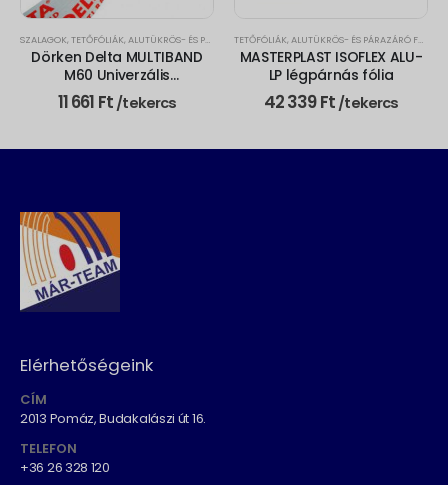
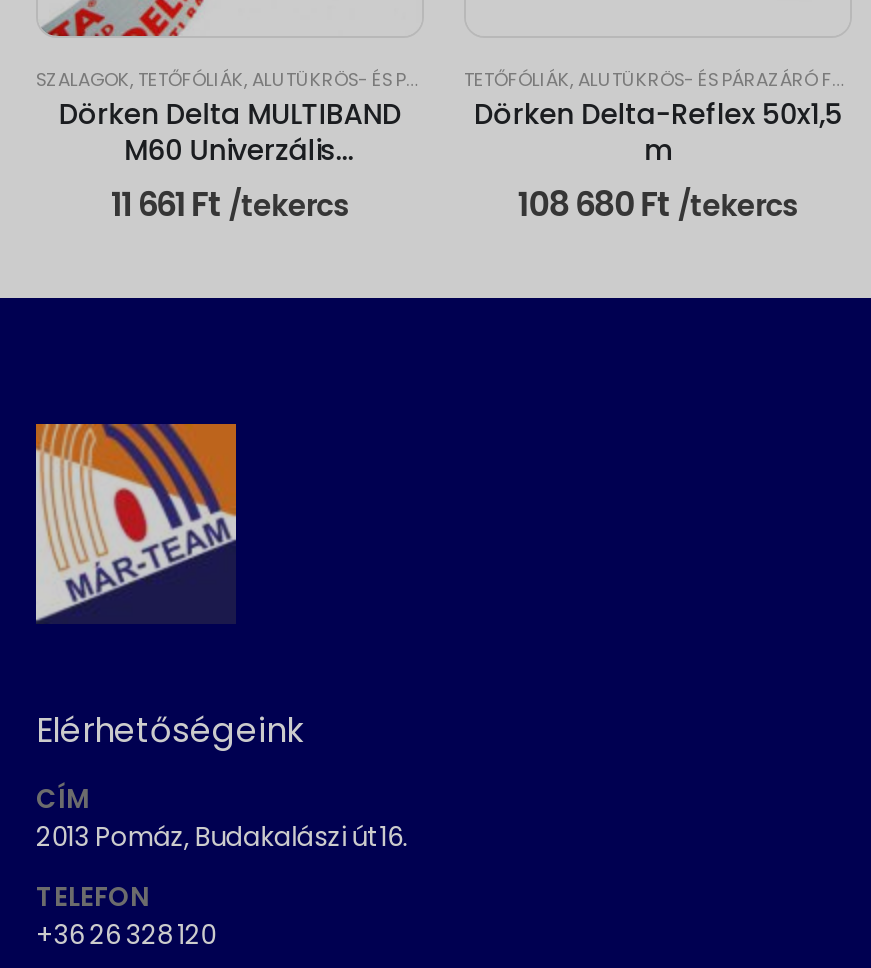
- MASTERPLAST ISOFLEX ALU-
- LP légpárnás fólia
- 42 339Ft /tekercs
+ Dörken Delta-Reflex 50x1,5
+ m
+ 108 680Ft /tekercs
